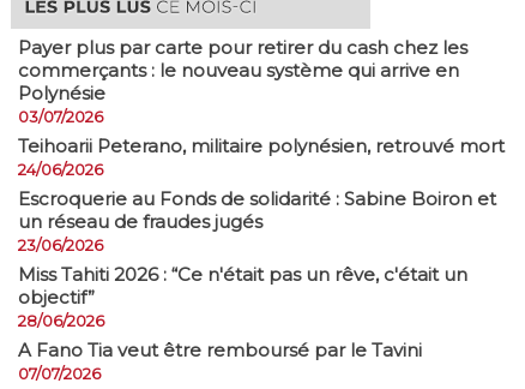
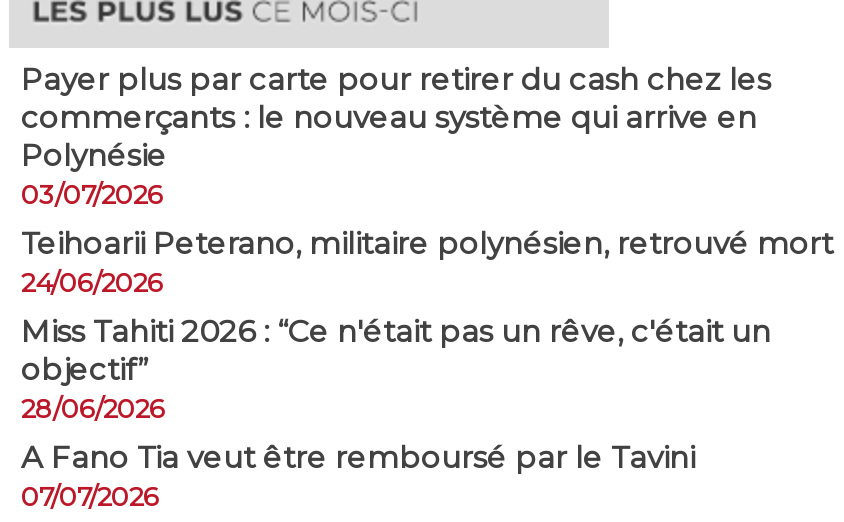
- Escroquerie au Fonds de solidarité : Sabine Boiron et
- un réseau de fraudes jugés
- 23/06/2026
